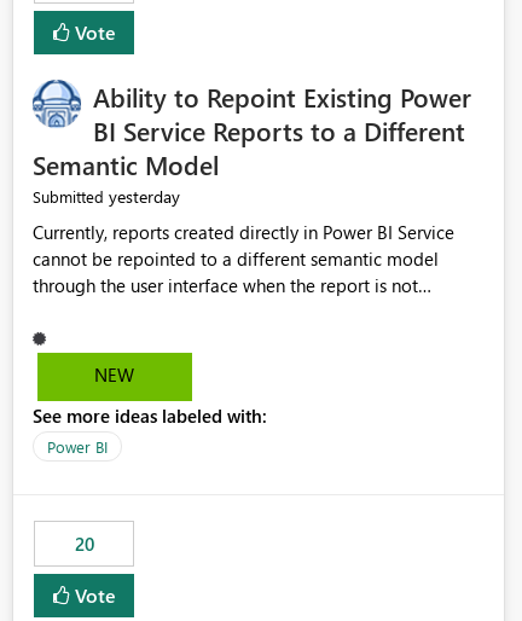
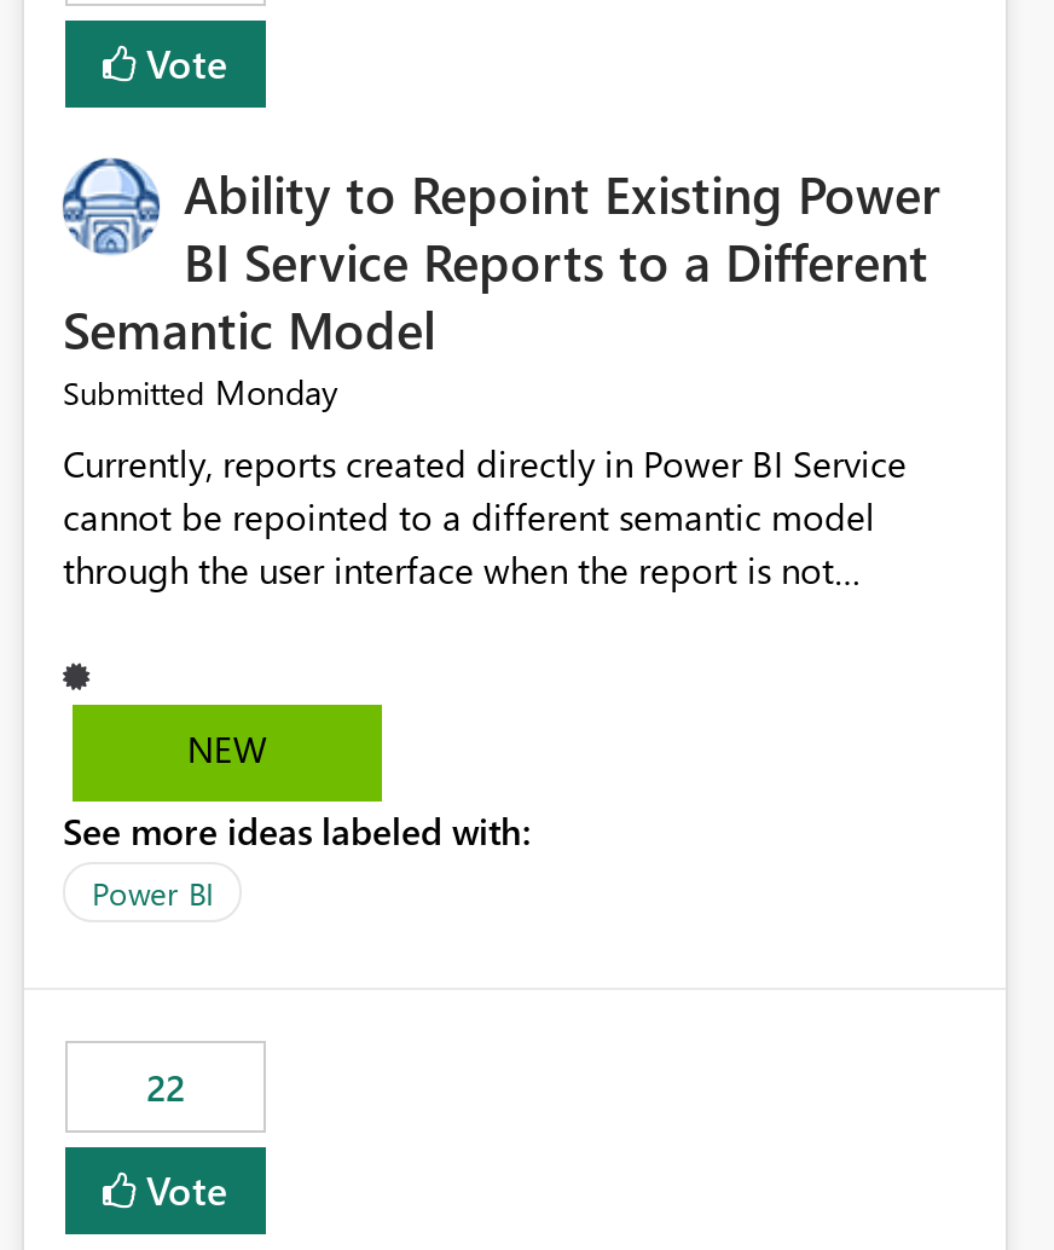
- Submitted yesterday
+ Submitted Monday

- 20
+ 22
